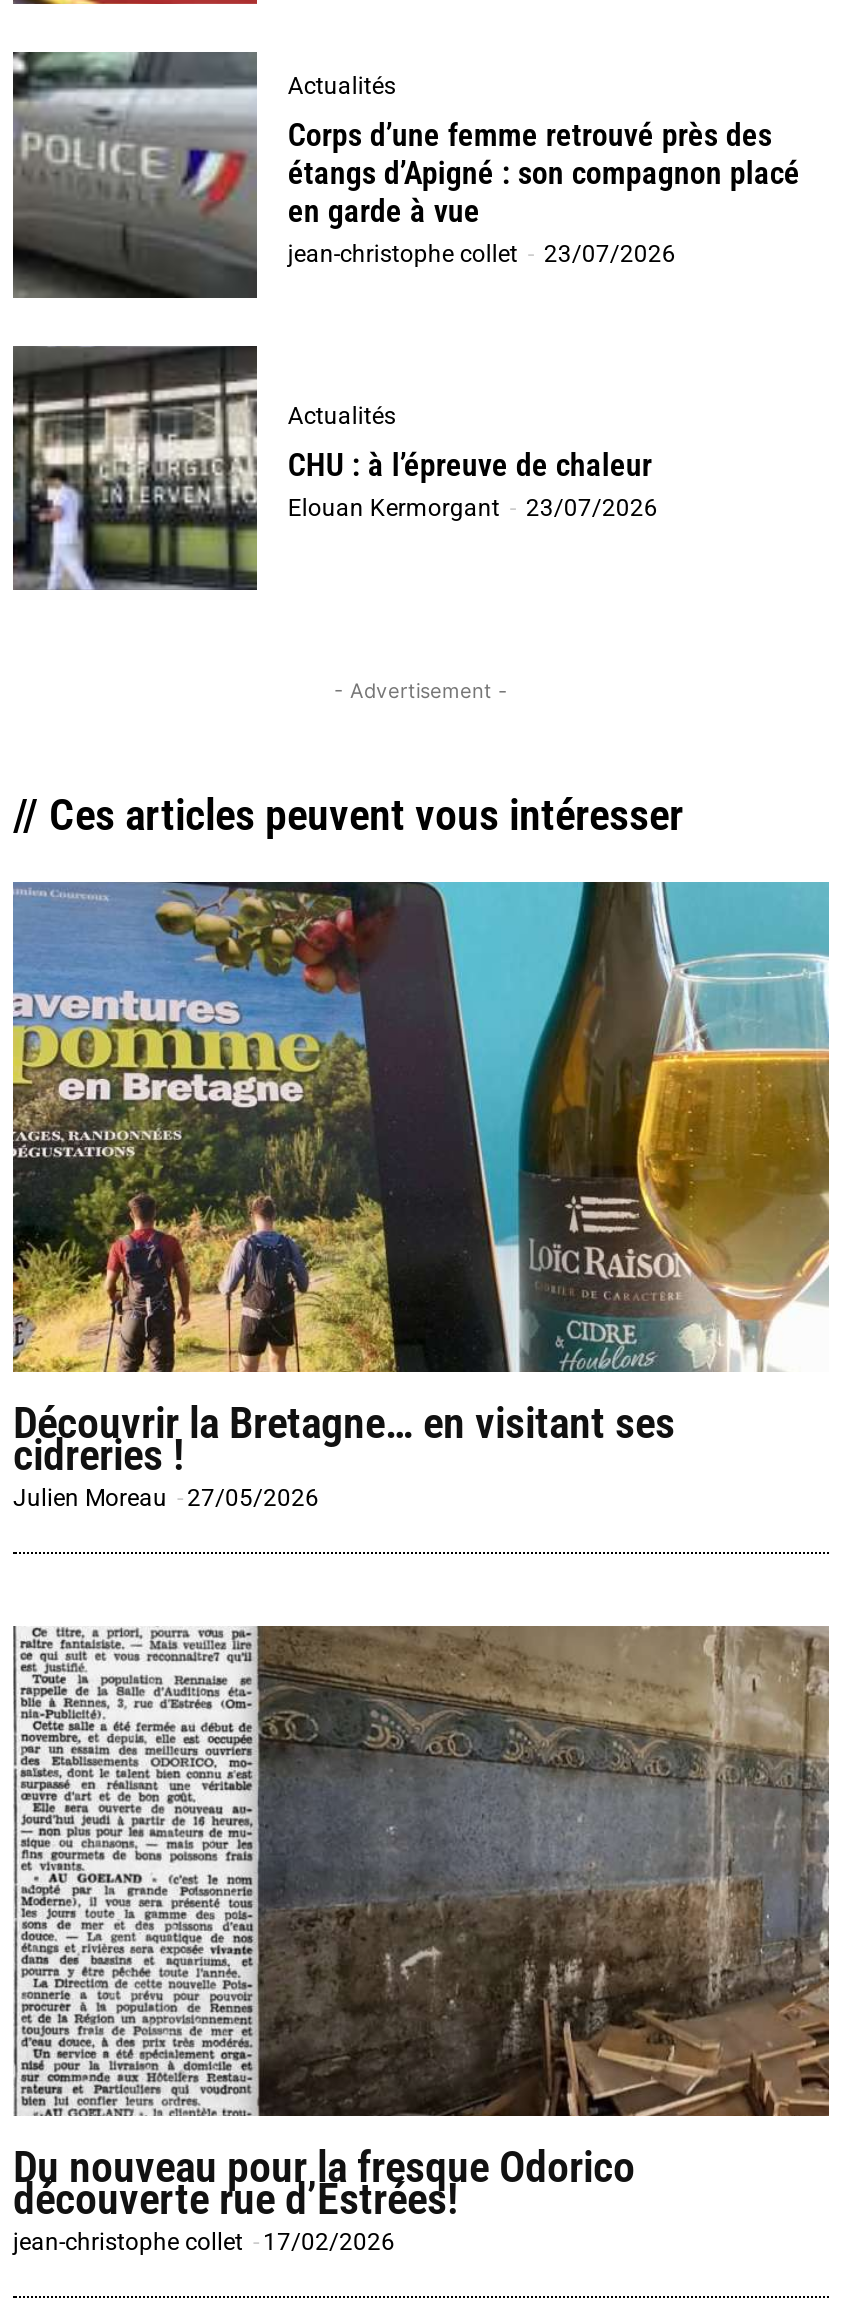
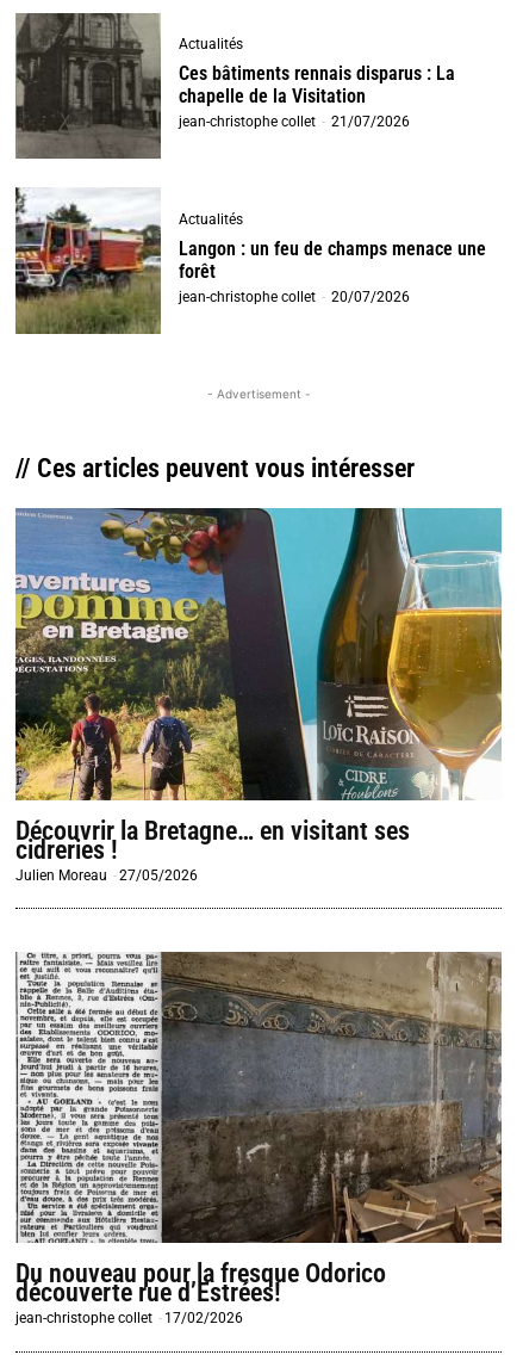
- [image]
- Corps d’une femme retrouvé près des
- étangs d’Apigné : son compagnon placé
- en garde à vue
- jean-christophe collet - 23/07/2026
+ [image]
+ Ces bâtiments rennais disparus : La
+ chapelle de la Visitation
+ jean-christophe collet - 21/07/2026

- [image]
- CHU : à l’épreuve de chaleur
- Elouan Kermorgant - 23/07/2026
+ [image]
+ Langon : un feu de champs menace une
+ forêt
+ jean-christophe collet - 20/07/2026
